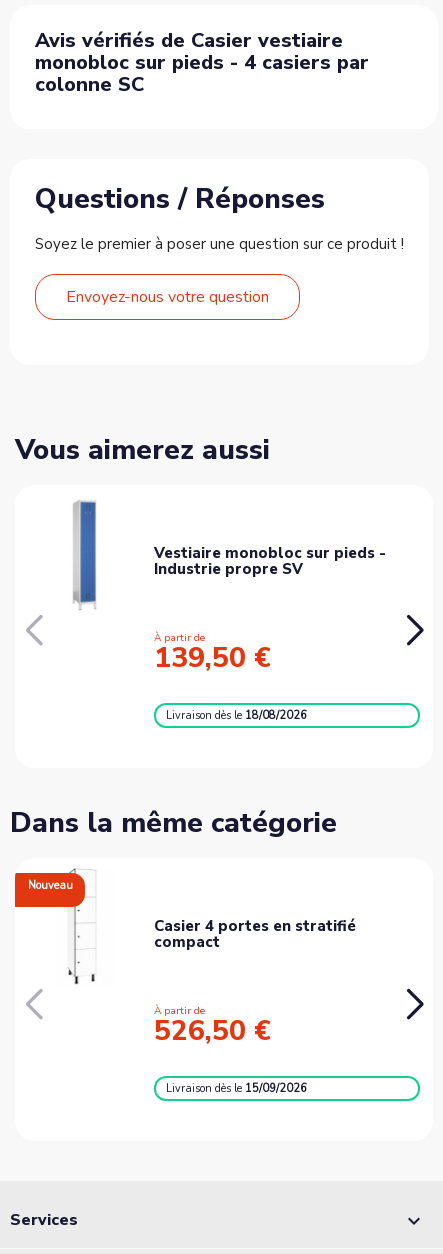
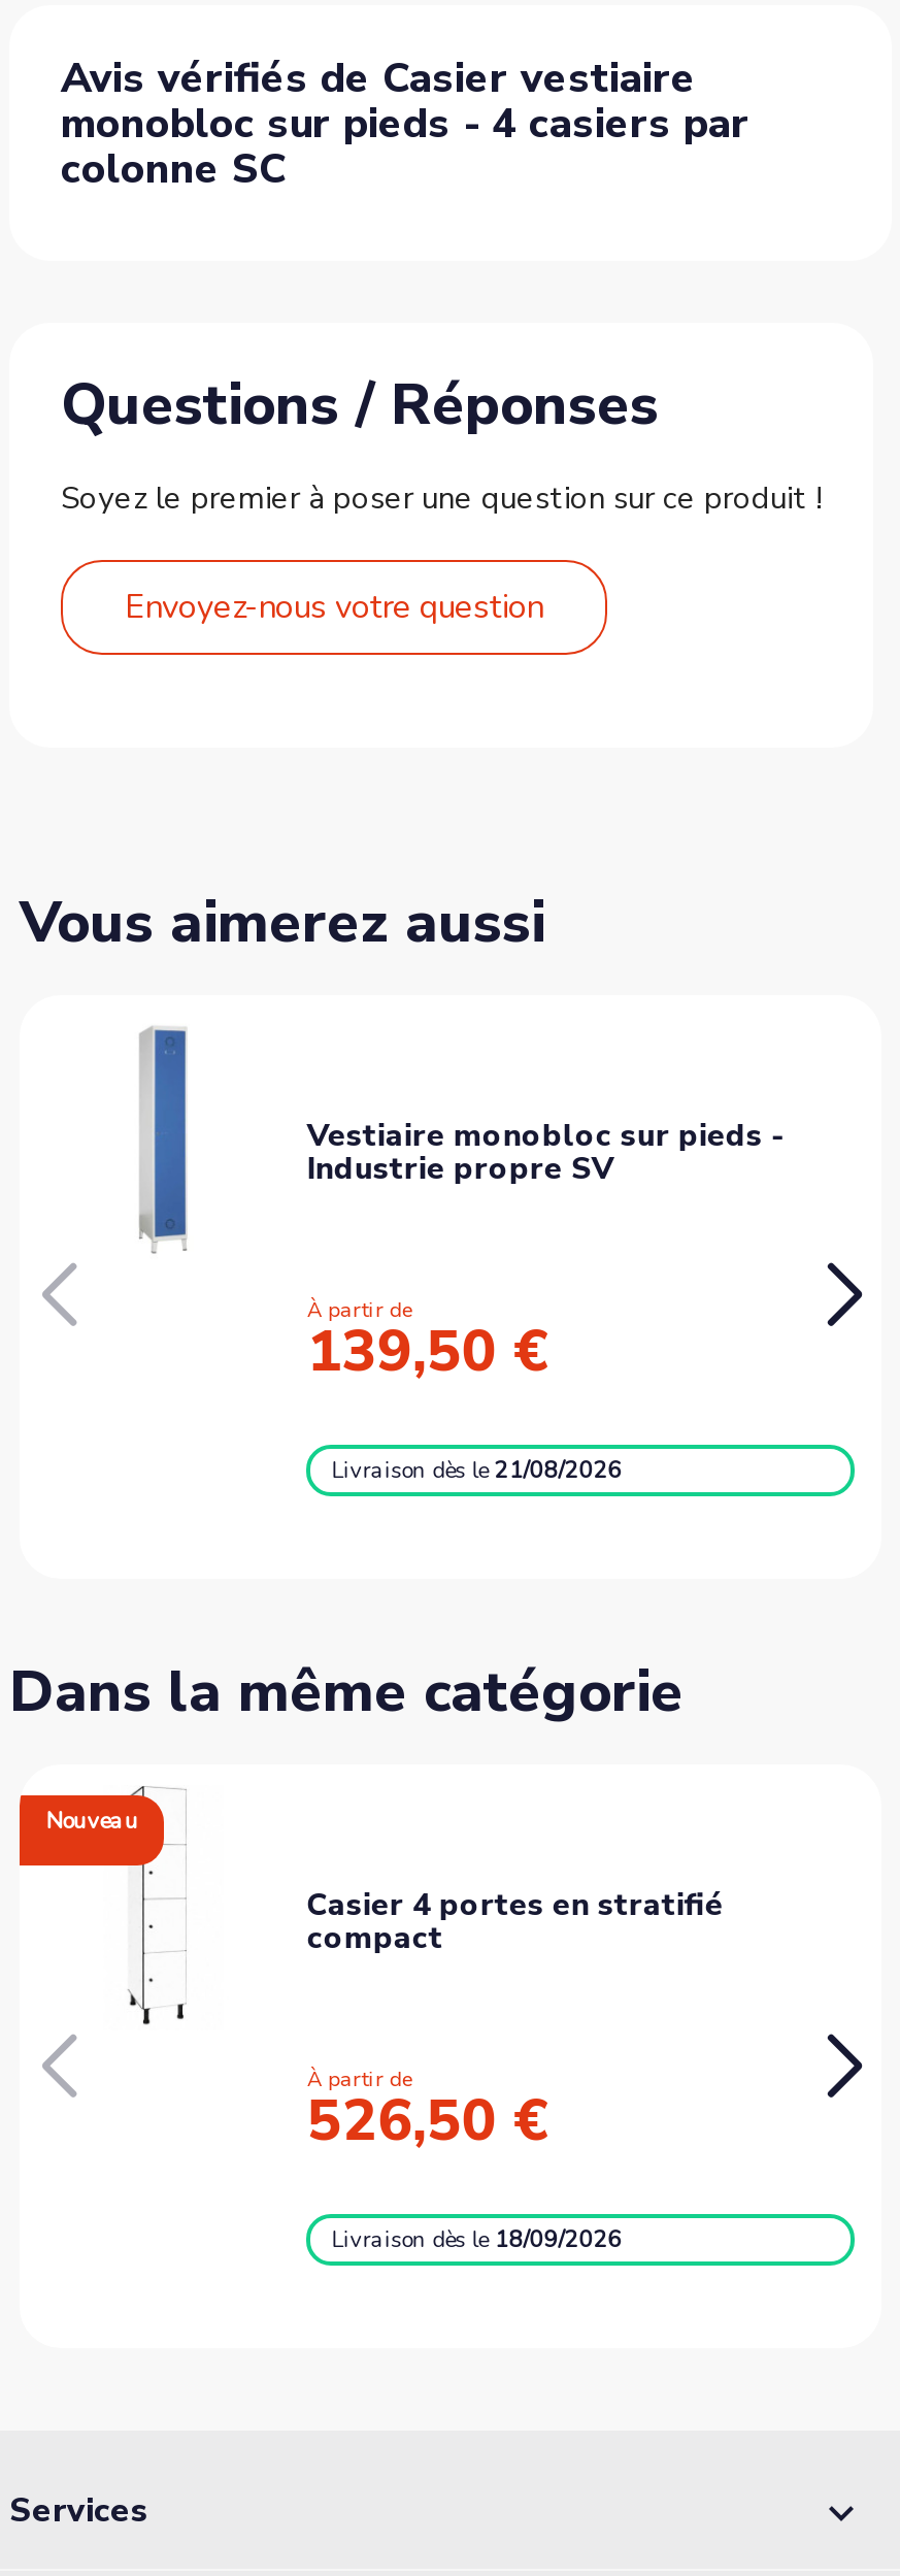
- Livraison dès le 18/08/2026
+ Livraison dès le 21/08/2026

- Livraison dès le 15/09/2026
+ Livraison dès le 18/09/2026
